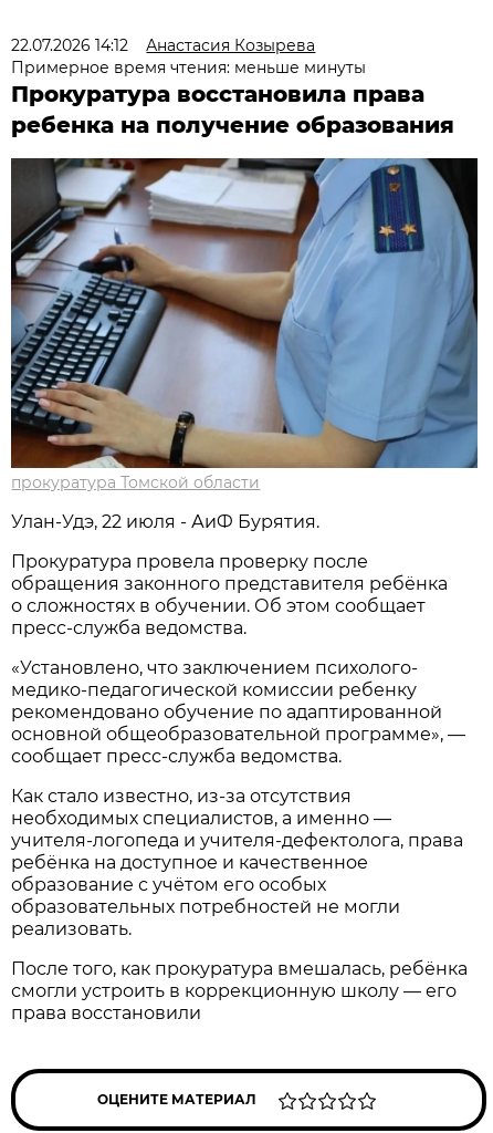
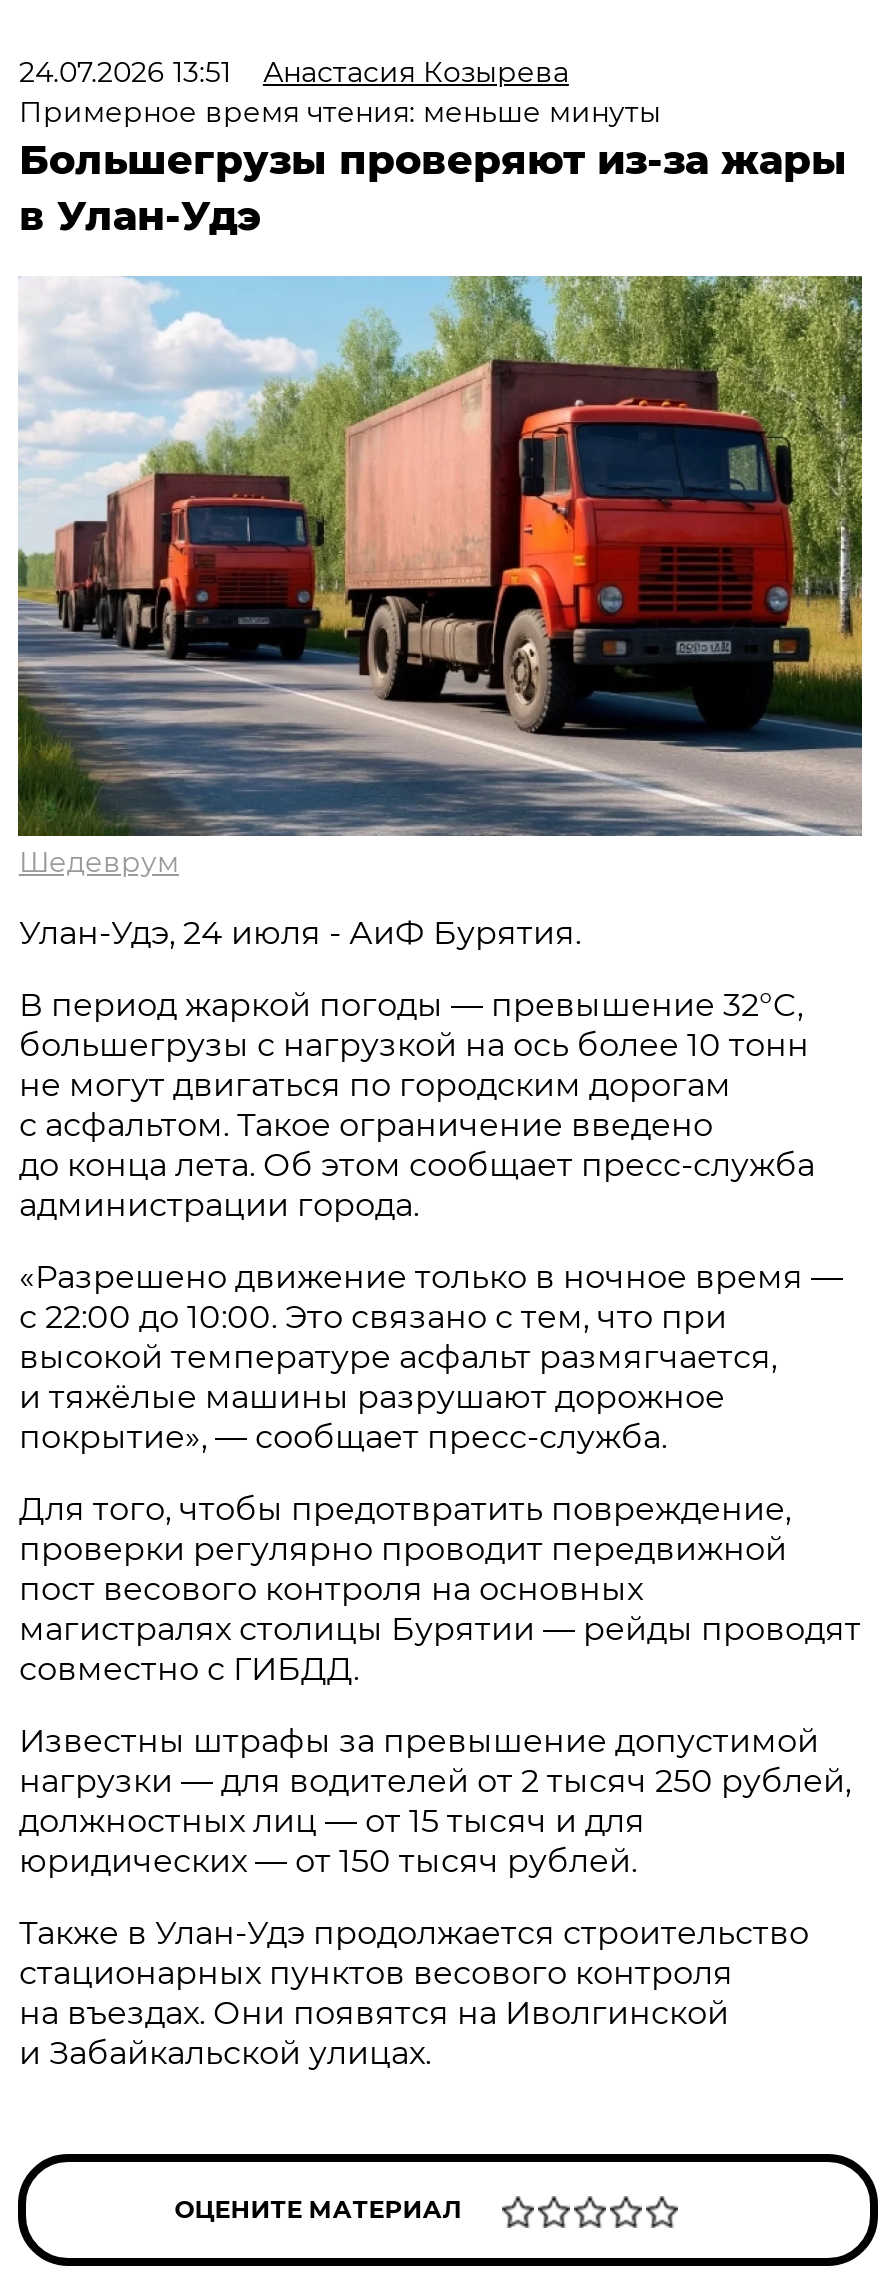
- 22.07.2026 14:12 Анастасия Козырева
+ 24.07.2026 13:51 Анастасия Козырева

- Прокуратура восстановила права
- ребенка на получение образования
+ Большегрузы проверяют из-за жары
+ в Улан-Удэ

- [image]
- прокуратура Томской области
- Улан-Удэ, 22 июля - АиФ Бурятия.
- Прокуратура провела проверку после
- обращения законного представителя ребёнка
- о сложностях в обучении. Об этом сообщает
- пресс-служба ведомства.
- «Установлено, что заключением психолого-
- медико-педагогической комиссии ребенку
- рекомендовано обучение по адаптированной
- основной общеобразовательной программе», —
- сообщает пресс-служба ведомства.
- Как стало известно, из-за отсутствия
- необходимых специалистов, а именно —
- учителя-логопеда и учителя-дефектолога, права
- ребёнка на доступное и качественное
- образование с учётом его особых
- образовательных потребностей не могли
- реализовать.
- После того, как прокуратура вмешалась, ребёнка
- смогли устроить в коррекционную школу — его
- права восстановили
+ [image]
+ Шедеврум
+ Улан-Удэ, 24 июля - АиФ Бурятия.
+ В период жаркой погоды — превышение 32°C,
+ большегрузы с нагрузкой на ось более 10 тонн
+ не могут двигаться по городским дорогам
+ с асфальтом. Такое ограничение введено
+ до конца лета. Об этом сообщает пресс-служба
+ администрации города.
+ «Разрешено движение только в ночное время —
+ с 22:00 до 10:00. Это связано с тем, что при
+ высокой температуре асфальт размягчается,
+ и тяжёлые машины разрушают дорожное
+ покрытие», — сообщает пресс-служба.
+ Для того, чтобы предотвратить повреждение,
+ проверки регулярно проводит передвижной
+ пост весового контроля на основных
+ магистралях столицы Бурятии — рейды проводят
+ совместно с ГИБДД.
+ Известны штрафы за превышение допустимой
+ нагрузки — для водителей от 2 тысяч 250 рублей,
+ должностных лиц — от 15 тысяч и для
+ юридических — от 150 тысяч рублей.
+ Также в Улан-Удэ продолжается строительство
+ стационарных пунктов весового контроля
+ на въездах. Они появятся на Иволгинской
+ и Забайкальской улицах.
